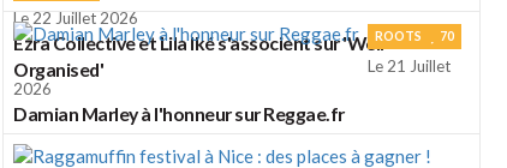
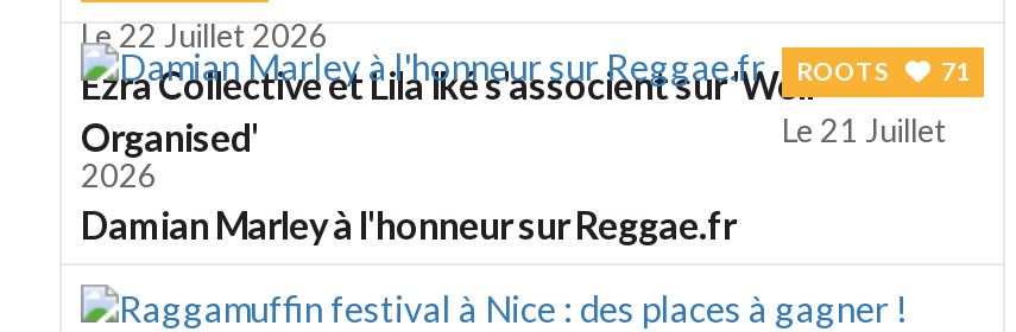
- 70
+ 71
